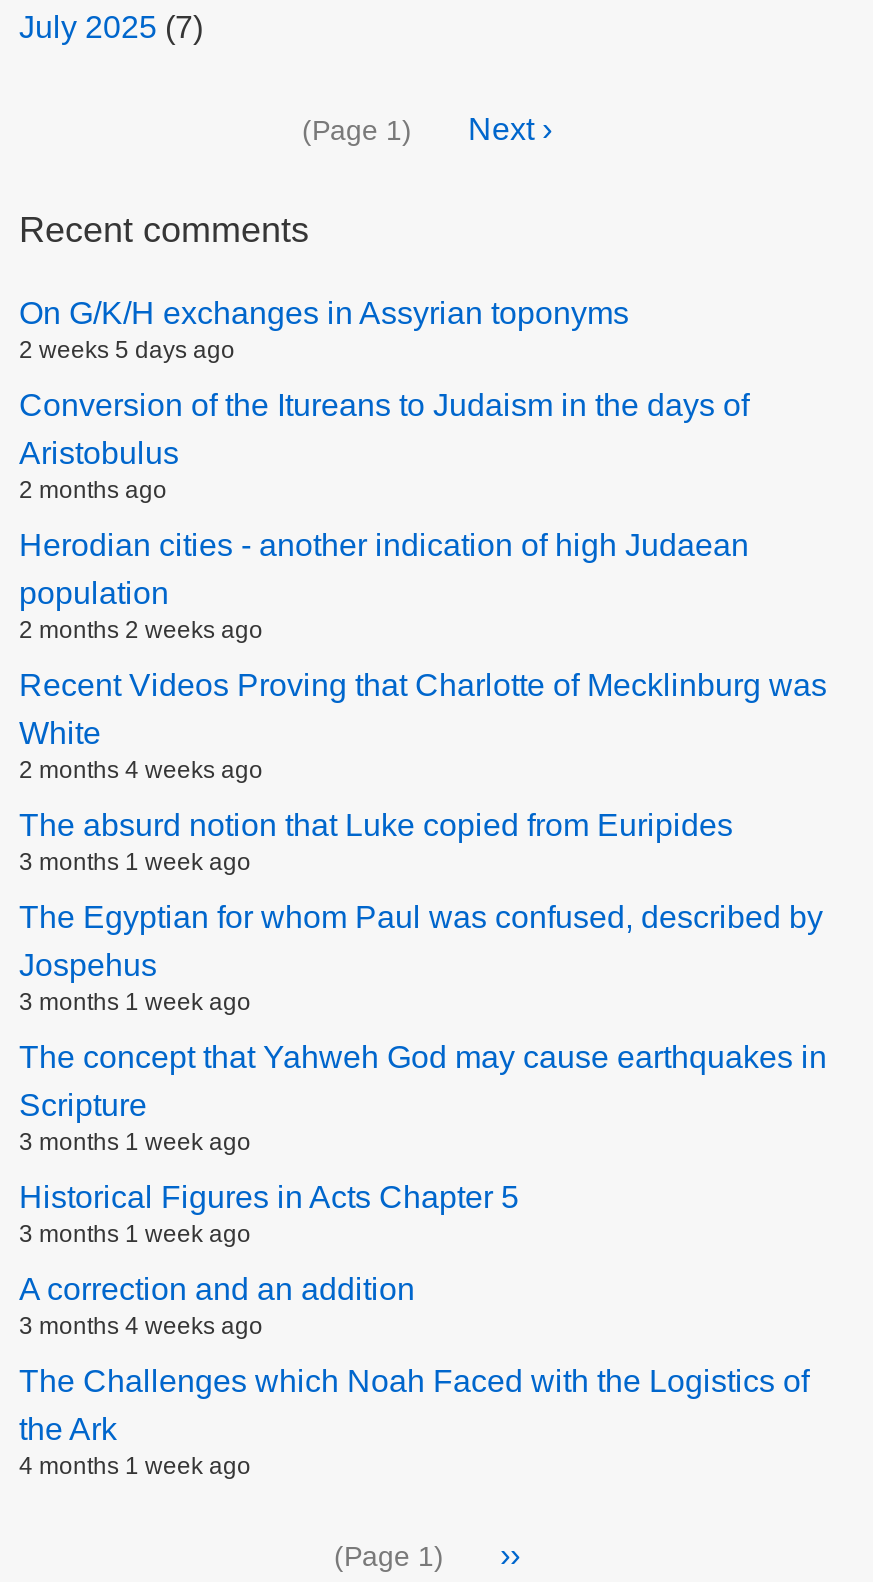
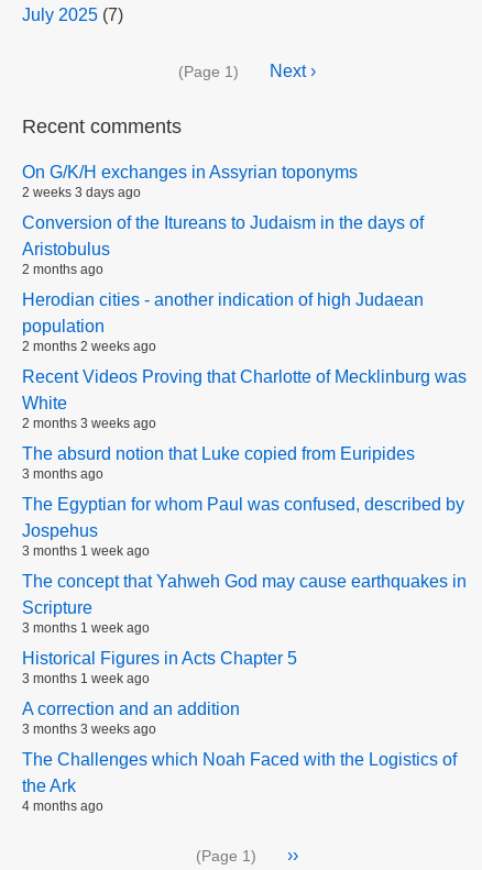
- 2 weeks 5 days ago
+ 2 weeks 3 days ago

- 2 months 4 weeks ago
+ 2 months 3 weeks ago

- 3 months 1 week ago
+ 3 months ago

- 3 months 4 weeks ago
+ 3 months 3 weeks ago

- 4 months 1 week ago
+ 4 months ago
